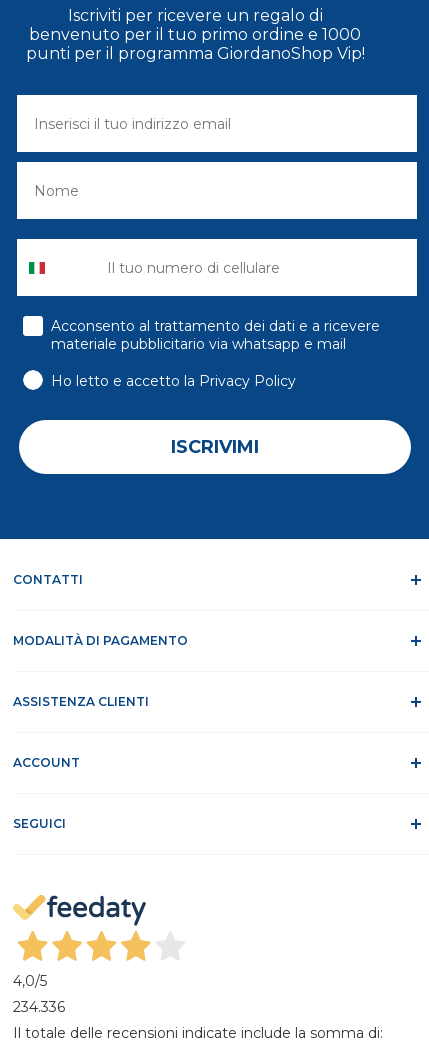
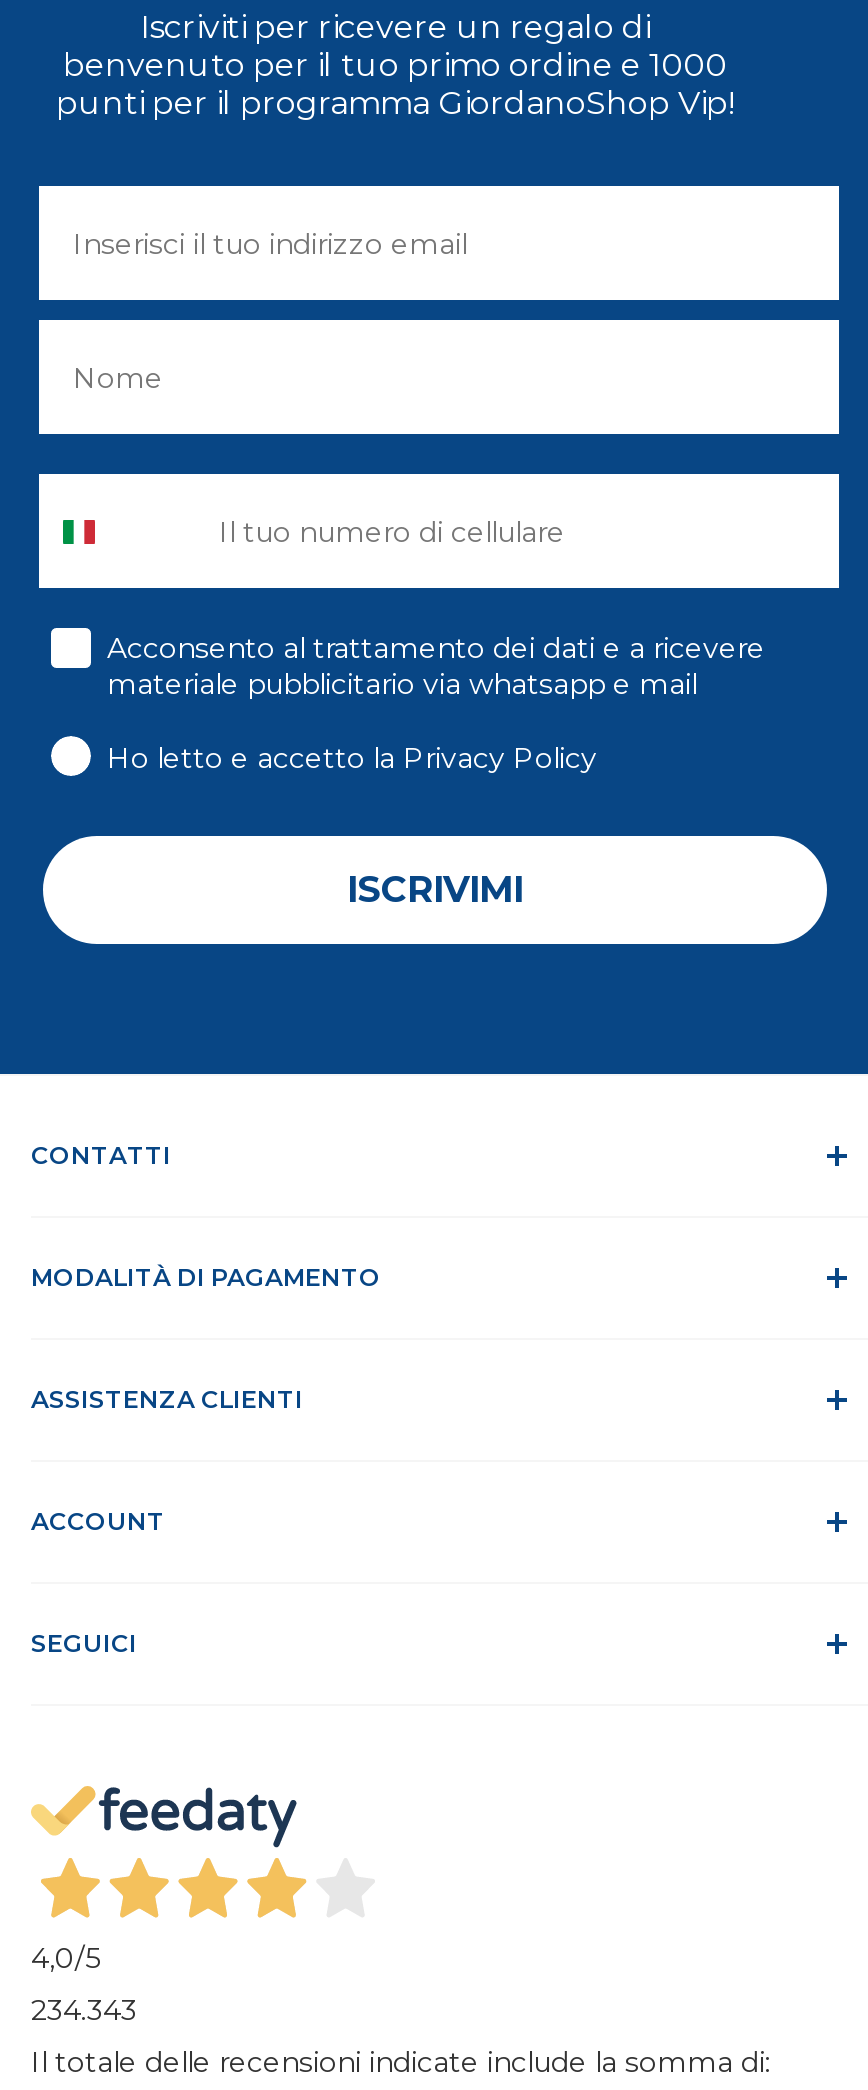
- 234.336
+ 234.343
